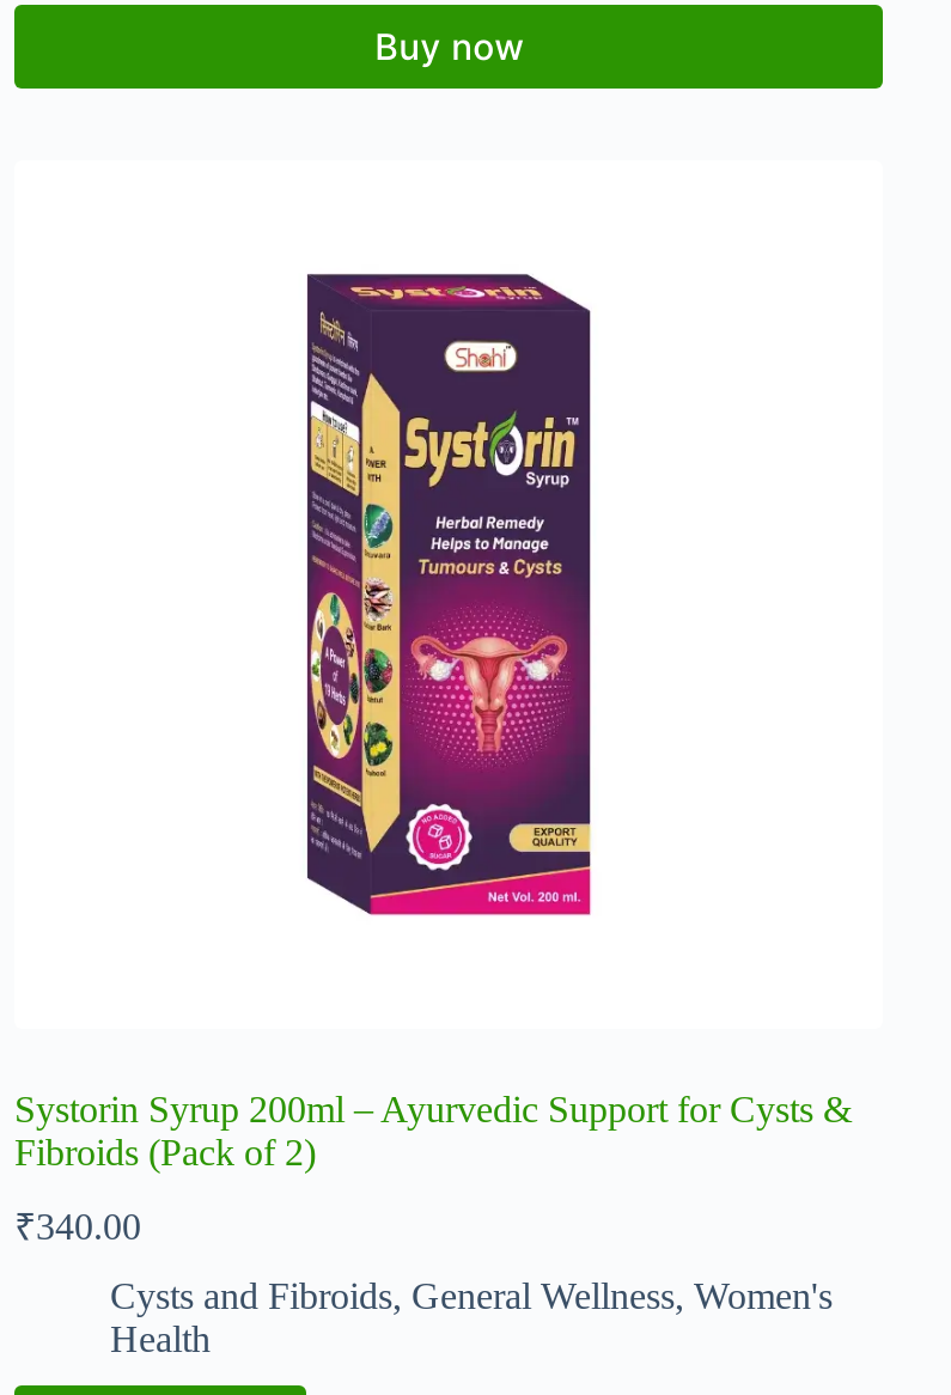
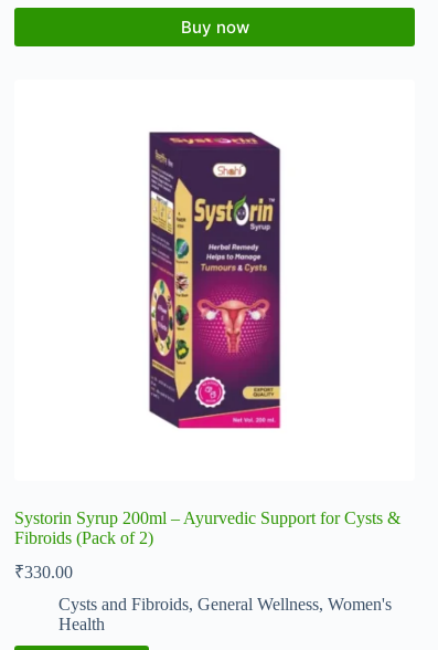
- ₹340.00
+ ₹330.00
